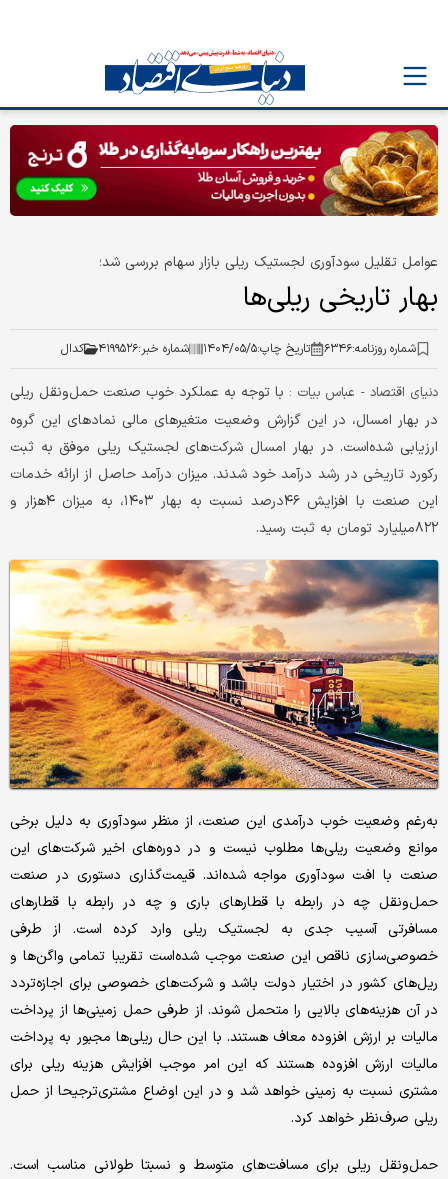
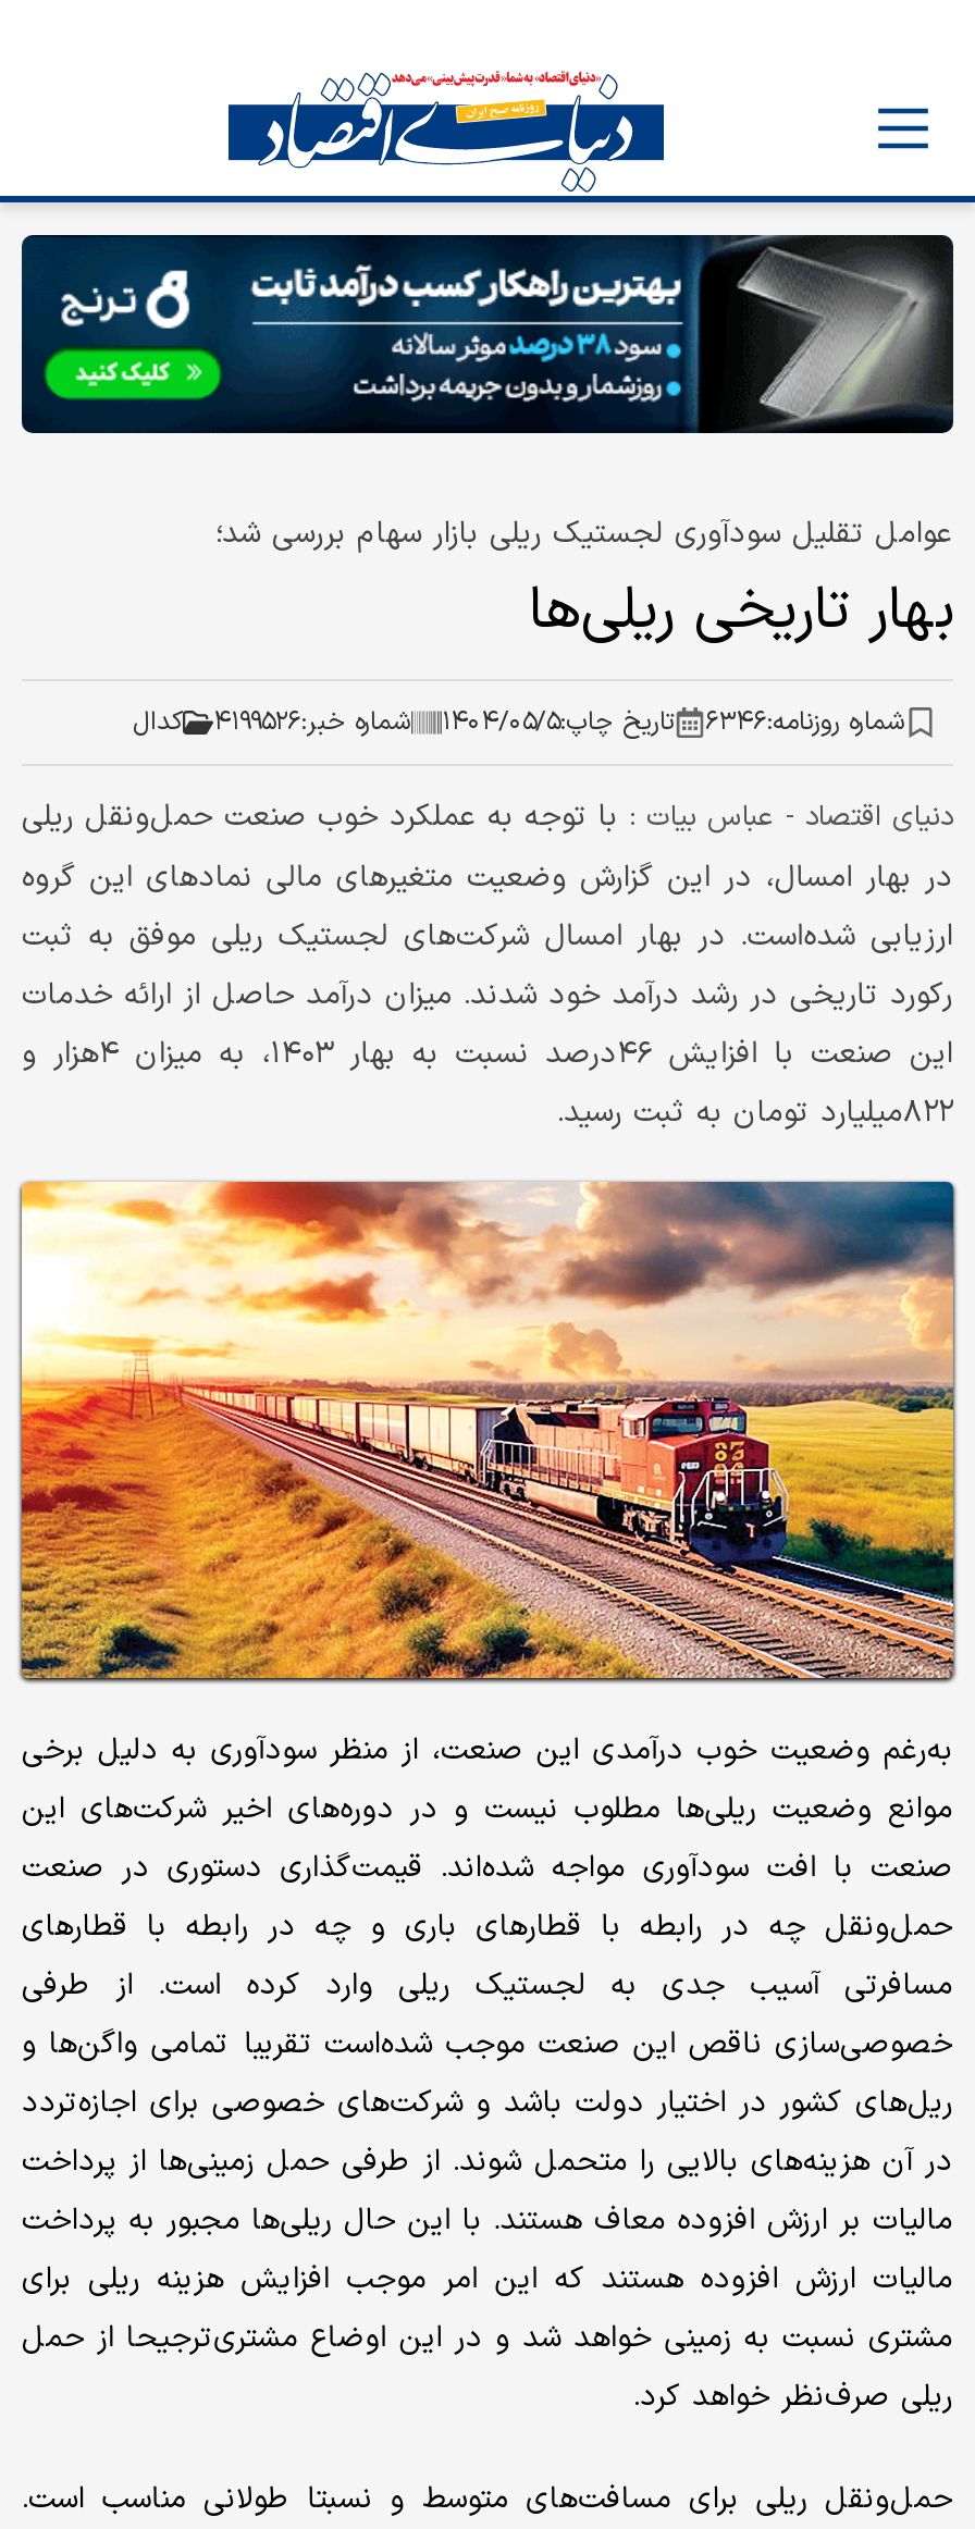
- [image]
+ [image]
